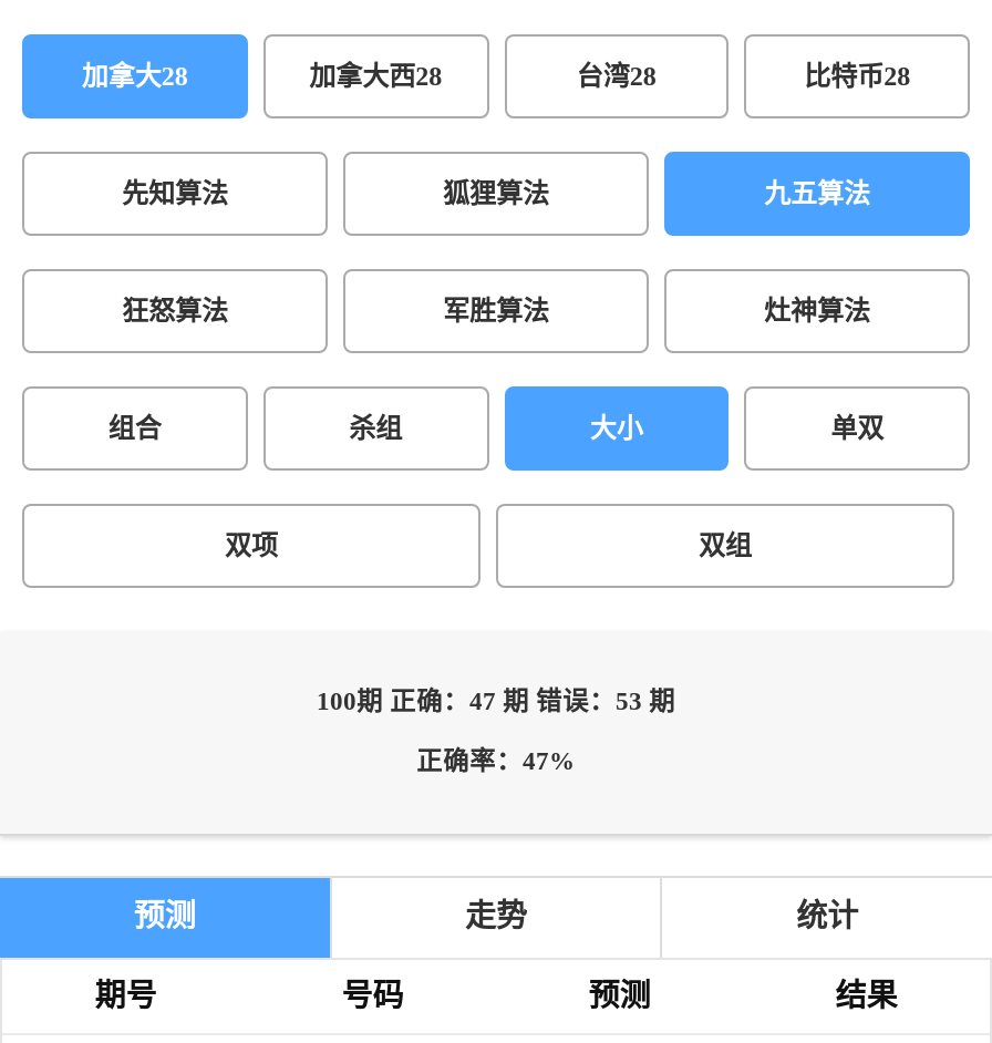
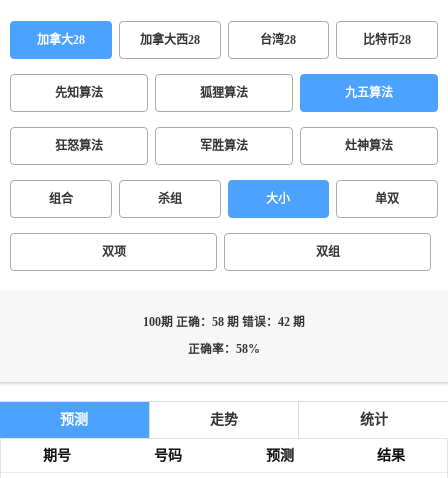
- 100期 正确：47 期 错误：53 期
+ 100期 正确：58 期 错误：42 期

- 正确率：47%
+ 正确率：58%
